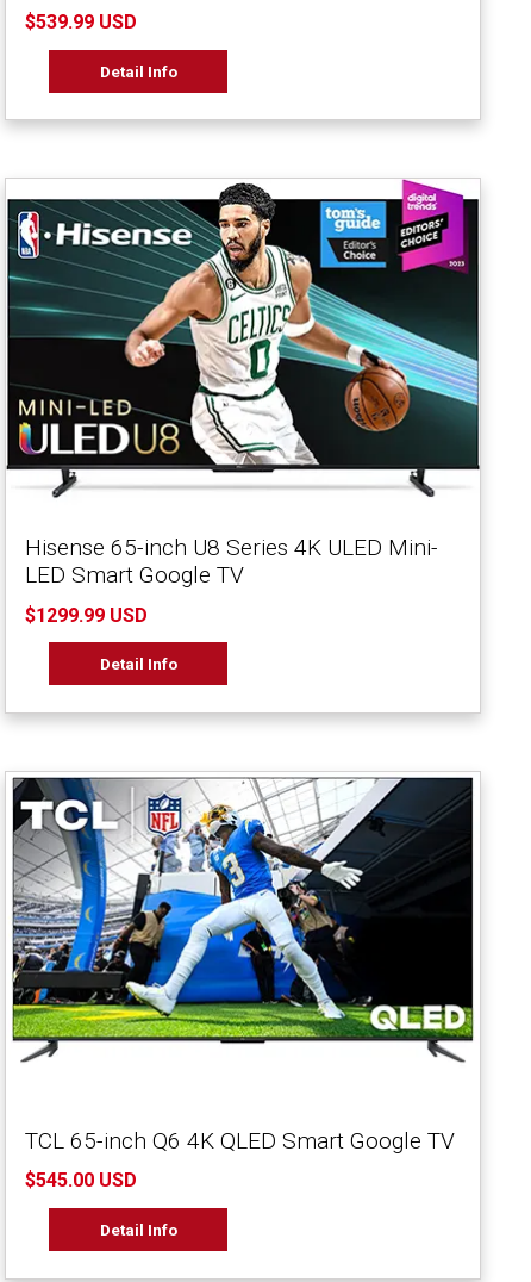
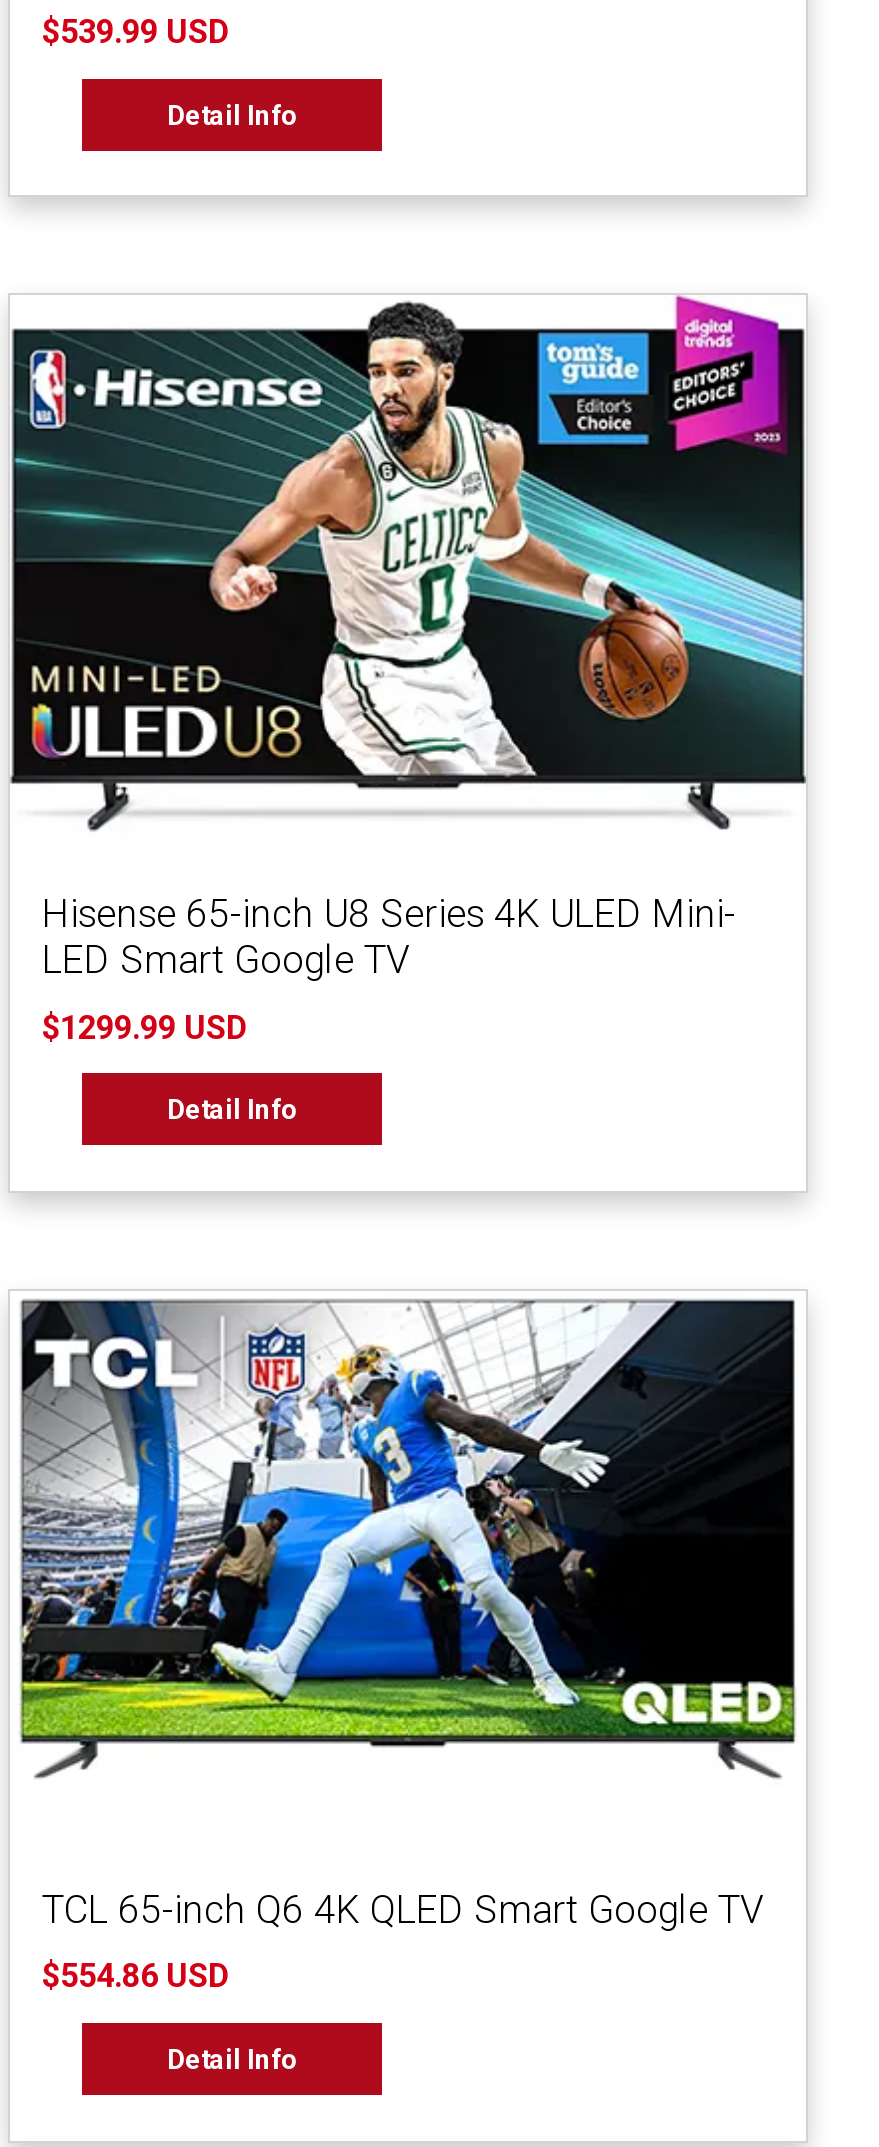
- $545.00 USD
+ $554.86 USD
